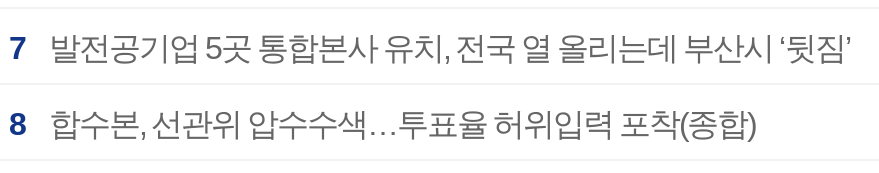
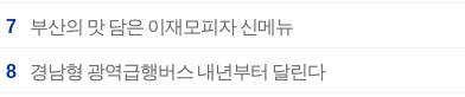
- 발전공기업 5곳 통합본사 유치, 전국 열 올리는데 부산시 ‘뒷짐’
+ 부산의 맛 담은 이재모피자 신메뉴

- 합수본, 선관위 압수수색…투표율 허위입력 포착(종합)
+ 경남형 광역급행버스 내년부터 달린다
